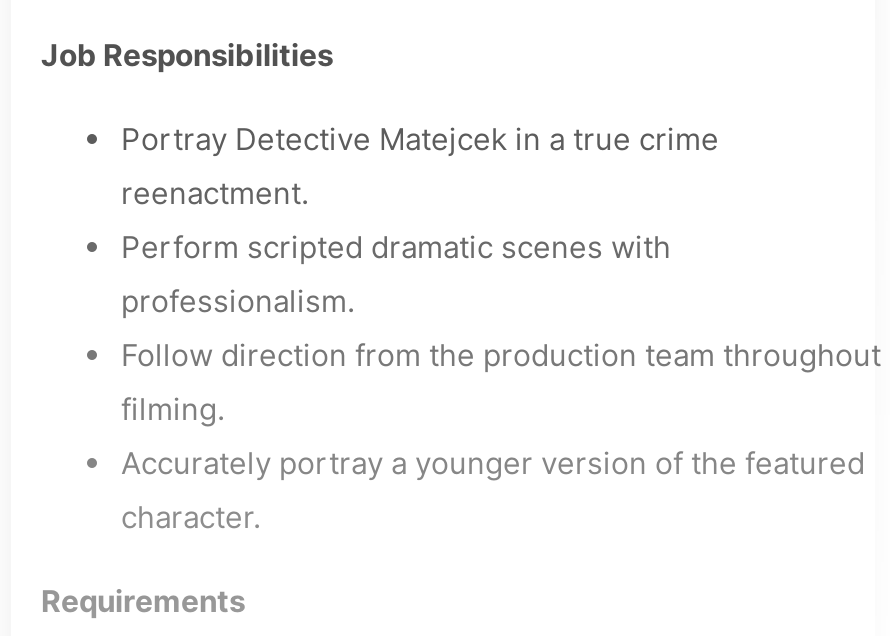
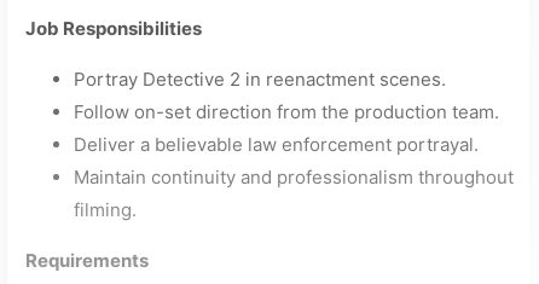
- Portray Detective Matejcek in a true crime
- reenactment.
- Perform scripted dramatic scenes with
- professionalism.
- Follow direction from the production team throughout
+ Portray Detective 2 in reenactment scenes.
+ Follow on-set direction from the production team.
+ Deliver a believable law enforcement portrayal.
+ Maintain continuity and professionalism throughout

- Accurately portray a younger version of the featured
- character.
